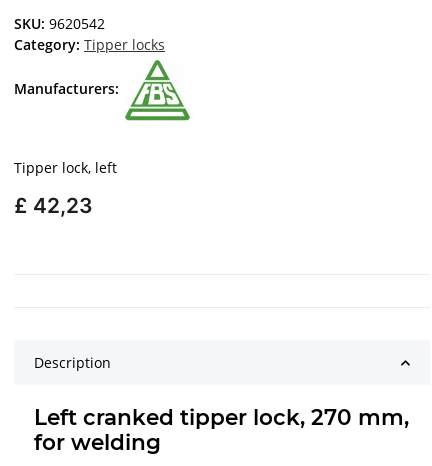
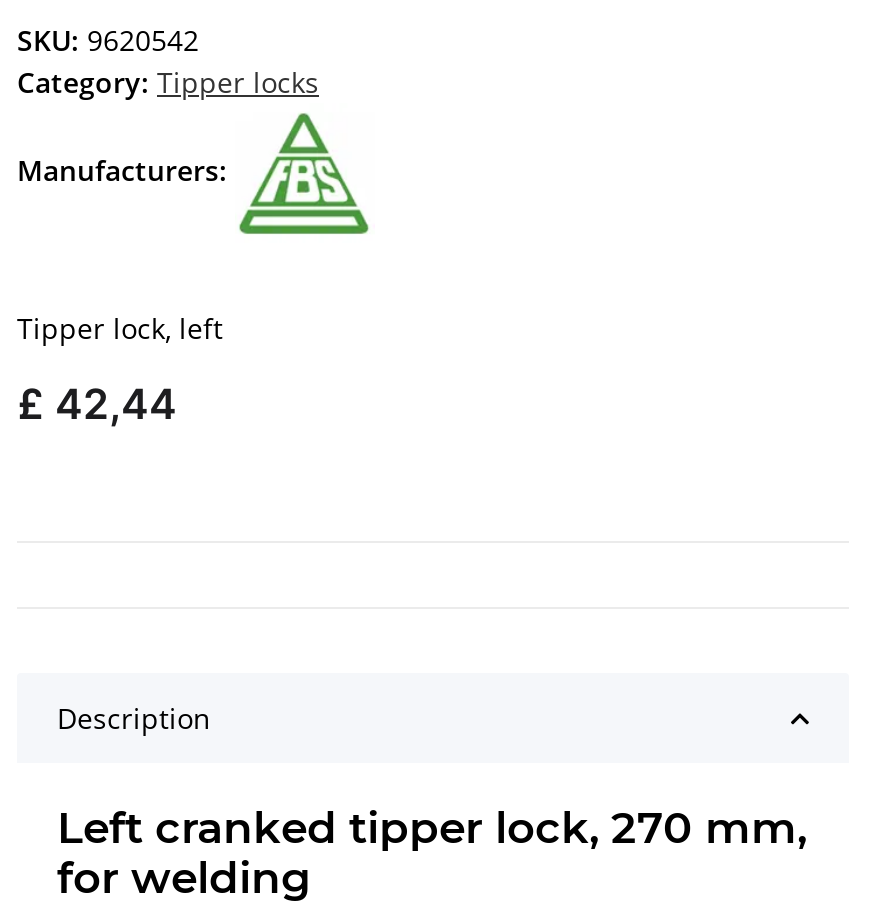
- £ 42,23
+ £ 42,44
